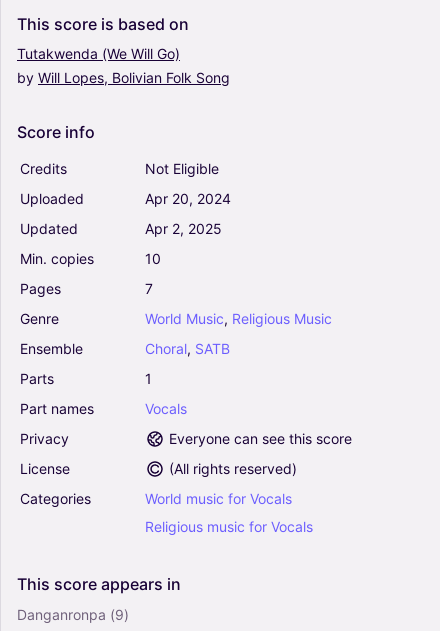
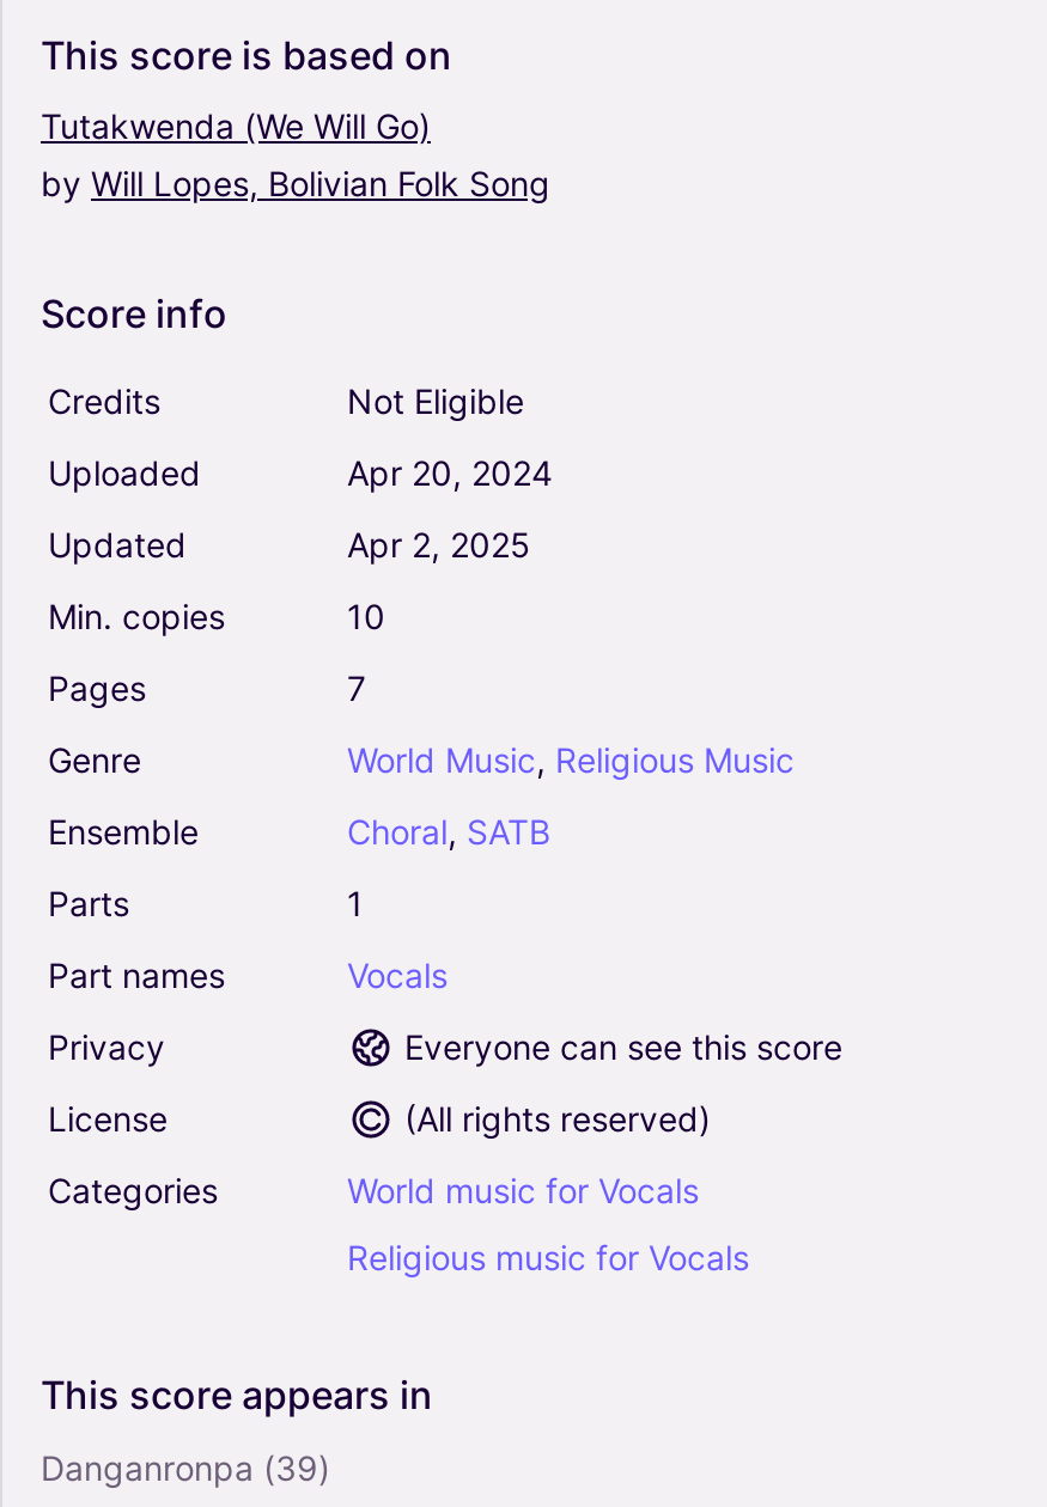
- Danganronpa (9)
+ Danganronpa (39)
